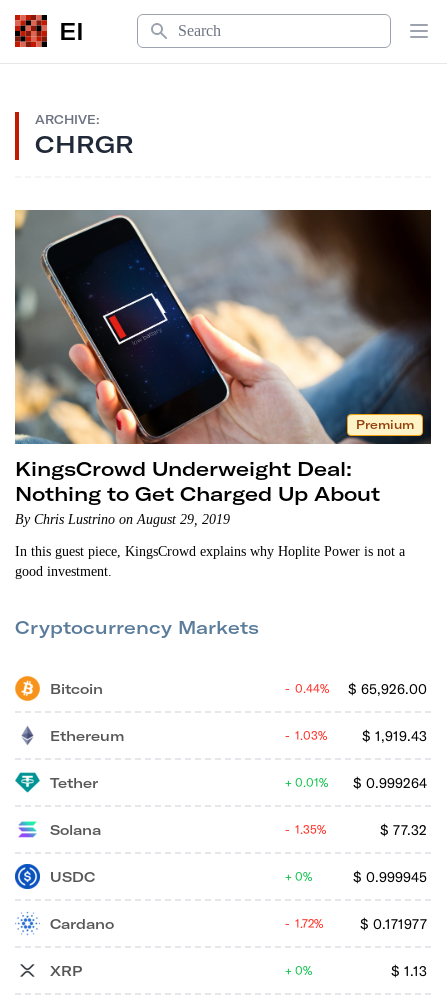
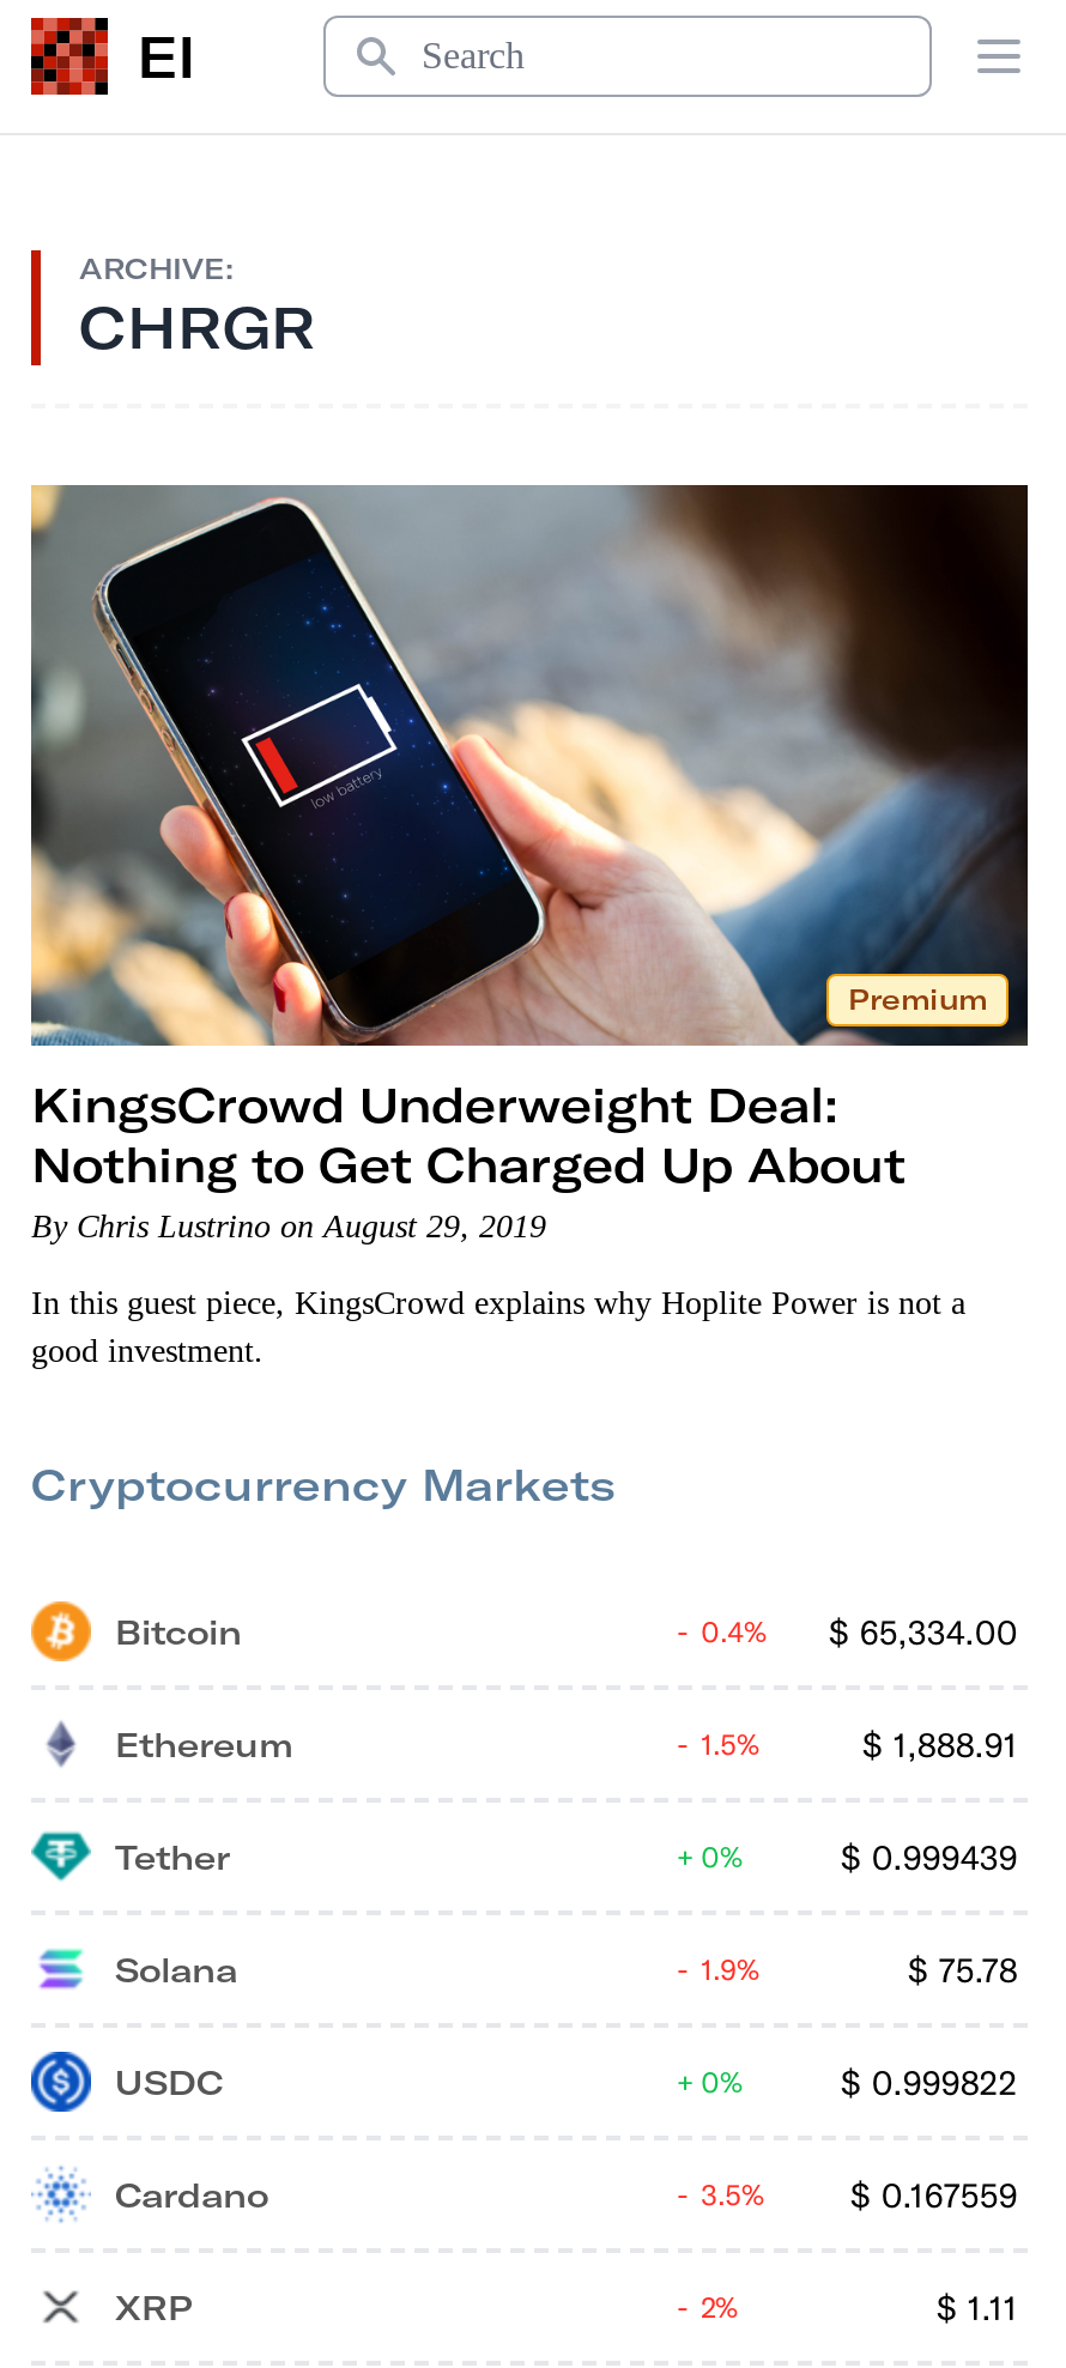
- 0.44%
+ 0.4%

- $ 65,926.00
+ $ 65,334.00

- 1.03%
+ 1.5%

- $ 1,919.43
+ $ 1,888.91

- 0.01%
+ 0%

- $ 0.999264
+ $ 0.999439

- 1.35%
+ 1.9%

- $ 77.32
+ $ 75.78

- $ 0.999945
+ $ 0.999822

- 1.72%
+ 3.5%

- $ 0.171977
+ $ 0.167559

- 0%
+ 2%

- $ 1.13
+ $ 1.11
